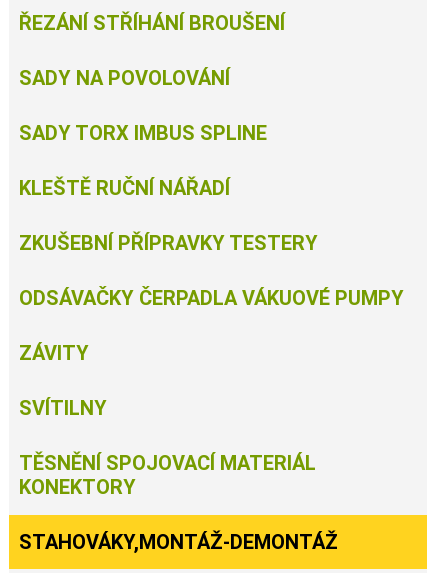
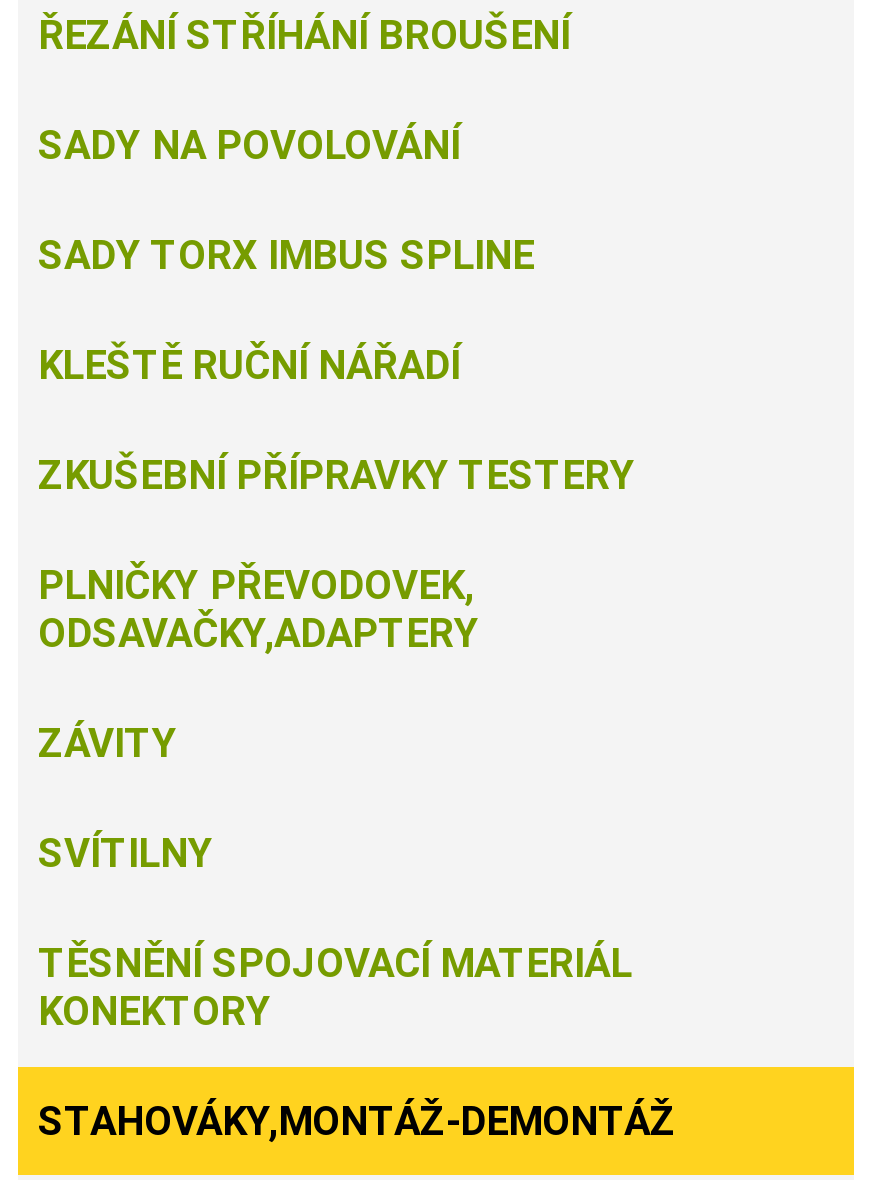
- ODSÁVAČKY ČERPADLA VÁKUOVÉ PUMPY
+ PLNIČKY PŘEVODOVEK,
+ ODSAVAČKY,ADAPTERY
